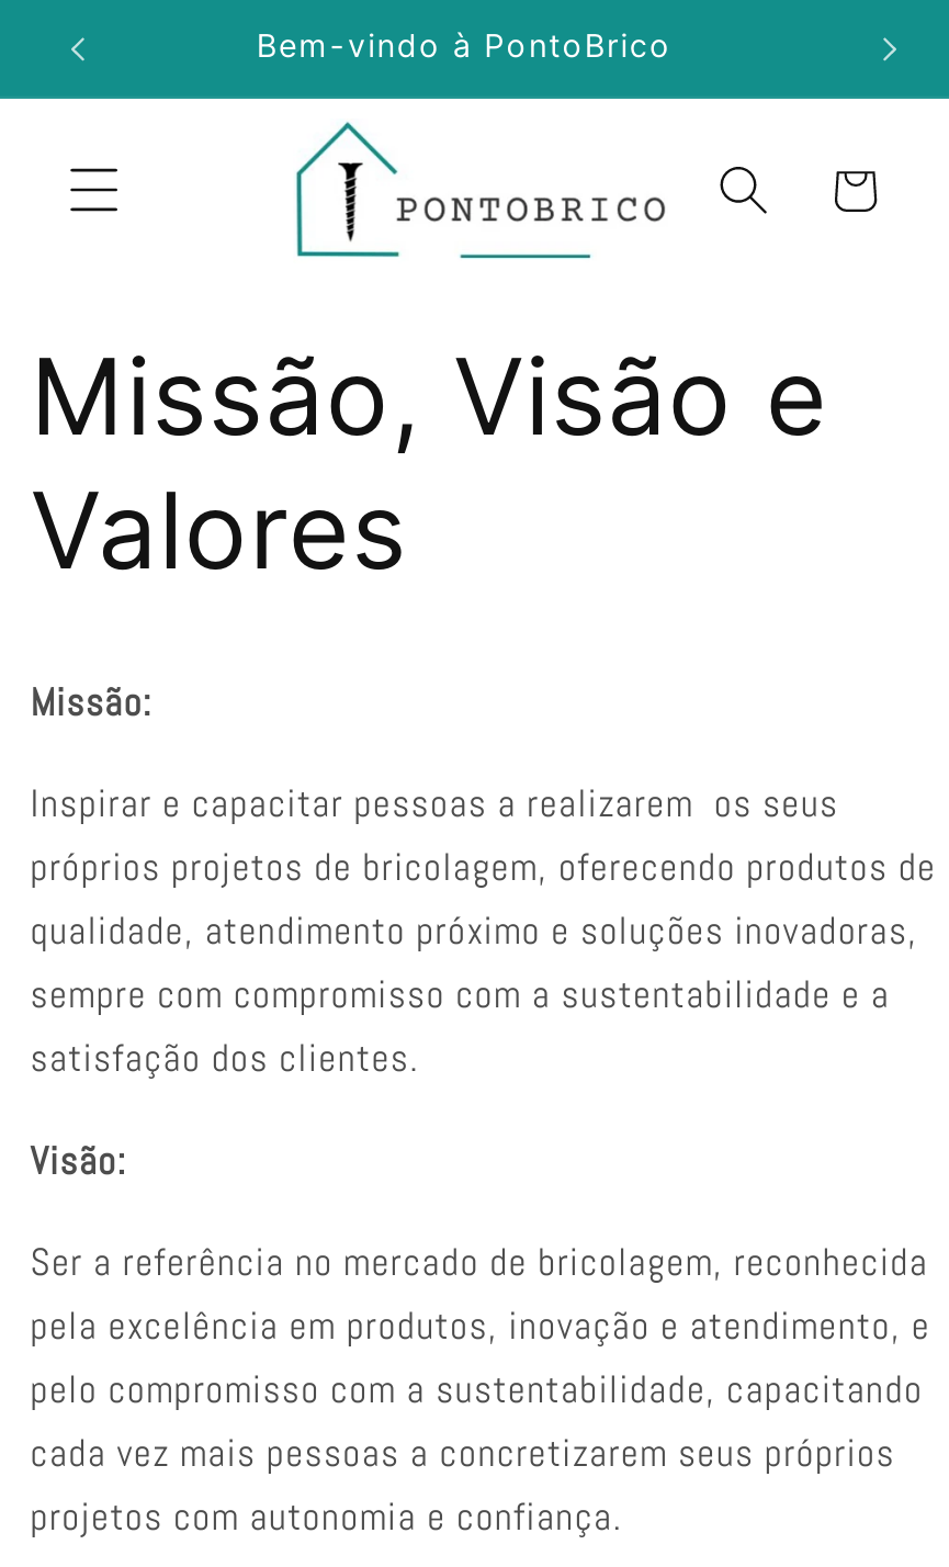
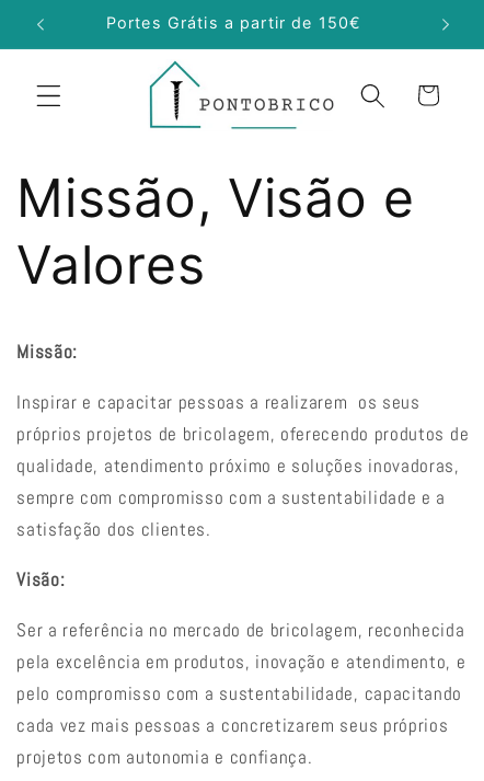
- Bem-vindo à PontoBrico
+ Portes Grátis a partir de 150€
